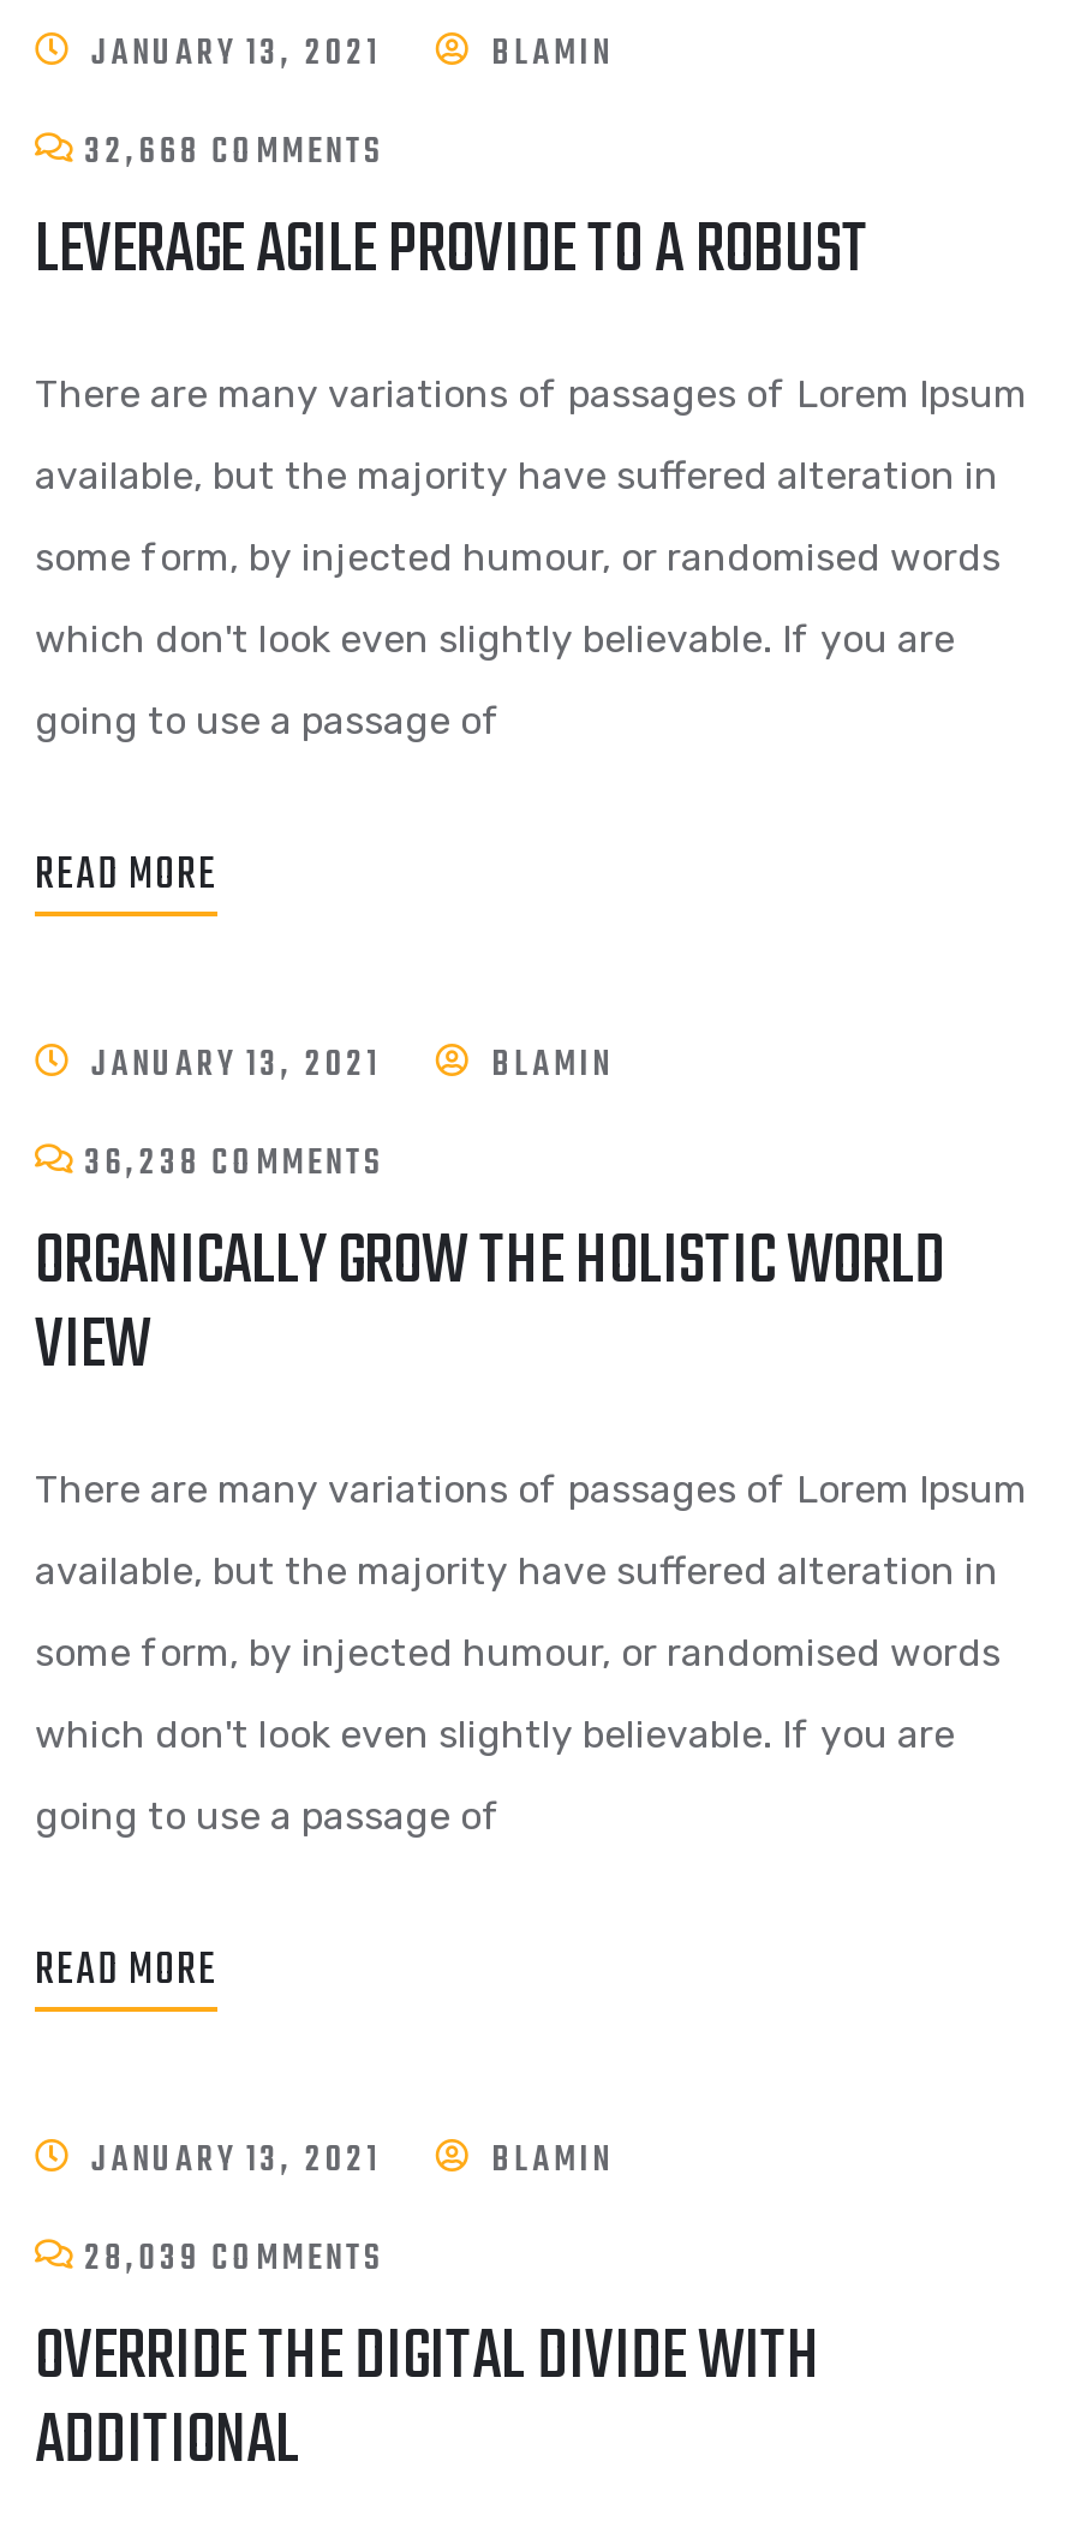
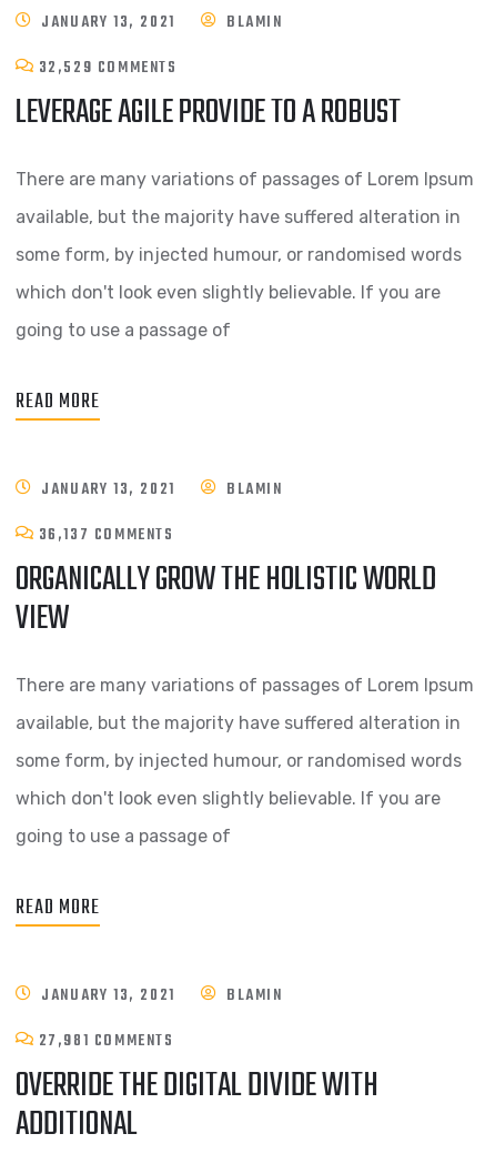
- 32,668 COMMENTS
+ 32,529 COMMENTS

- 36,238 COMMENTS
+ 36,137 COMMENTS

- 28,039 COMMENTS
+ 27,981 COMMENTS
